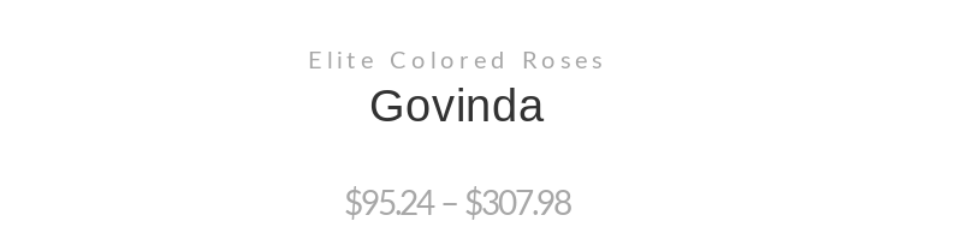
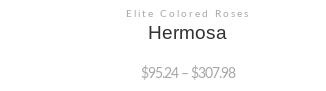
- Govinda
+ Hermosa
